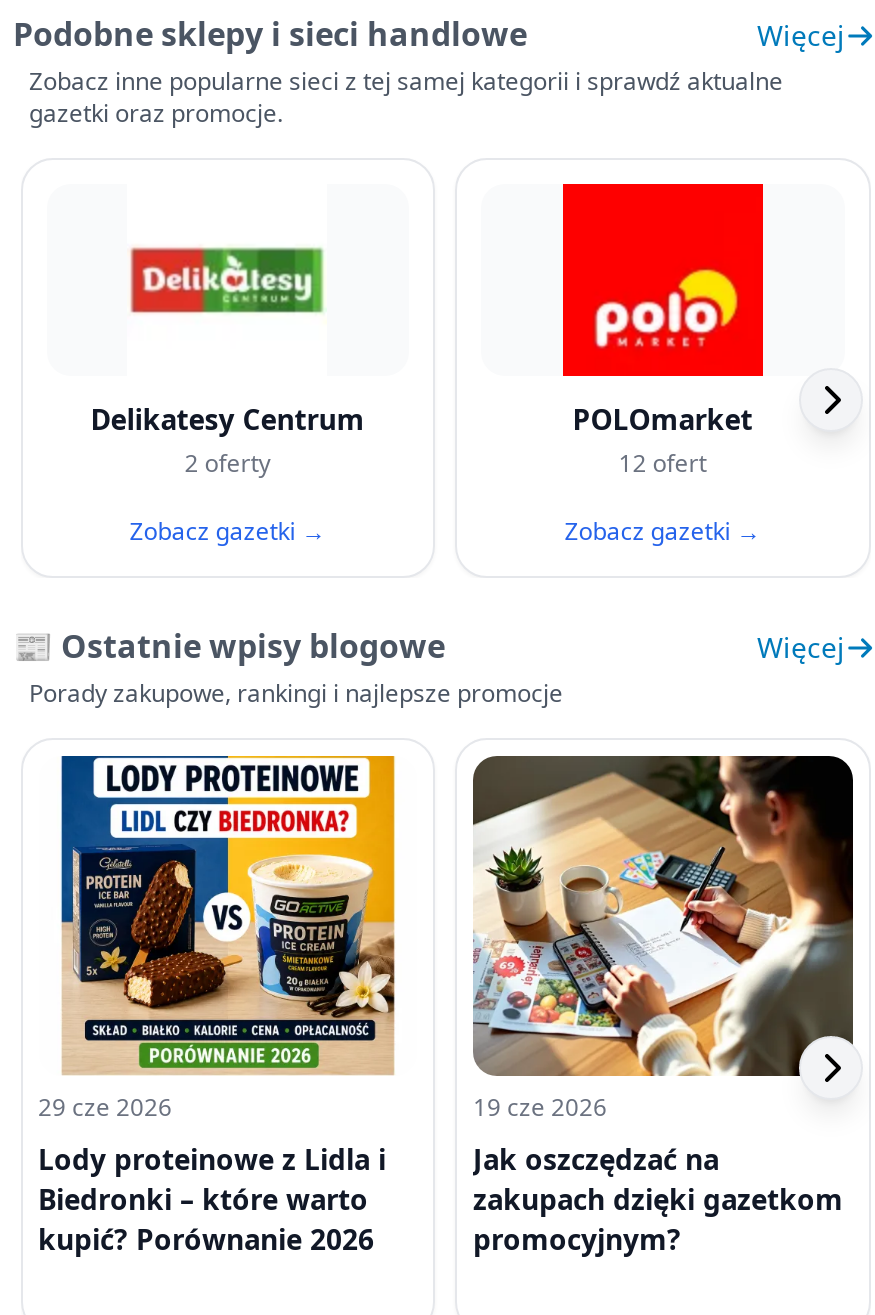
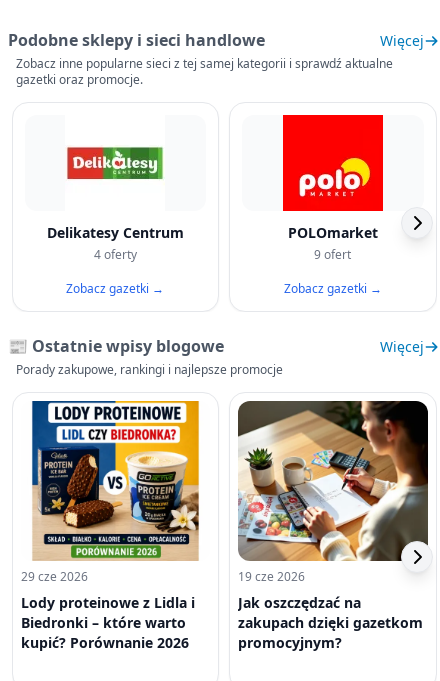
- 2 oferty
+ 4 oferty

- 12 ofert
+ 9 ofert
